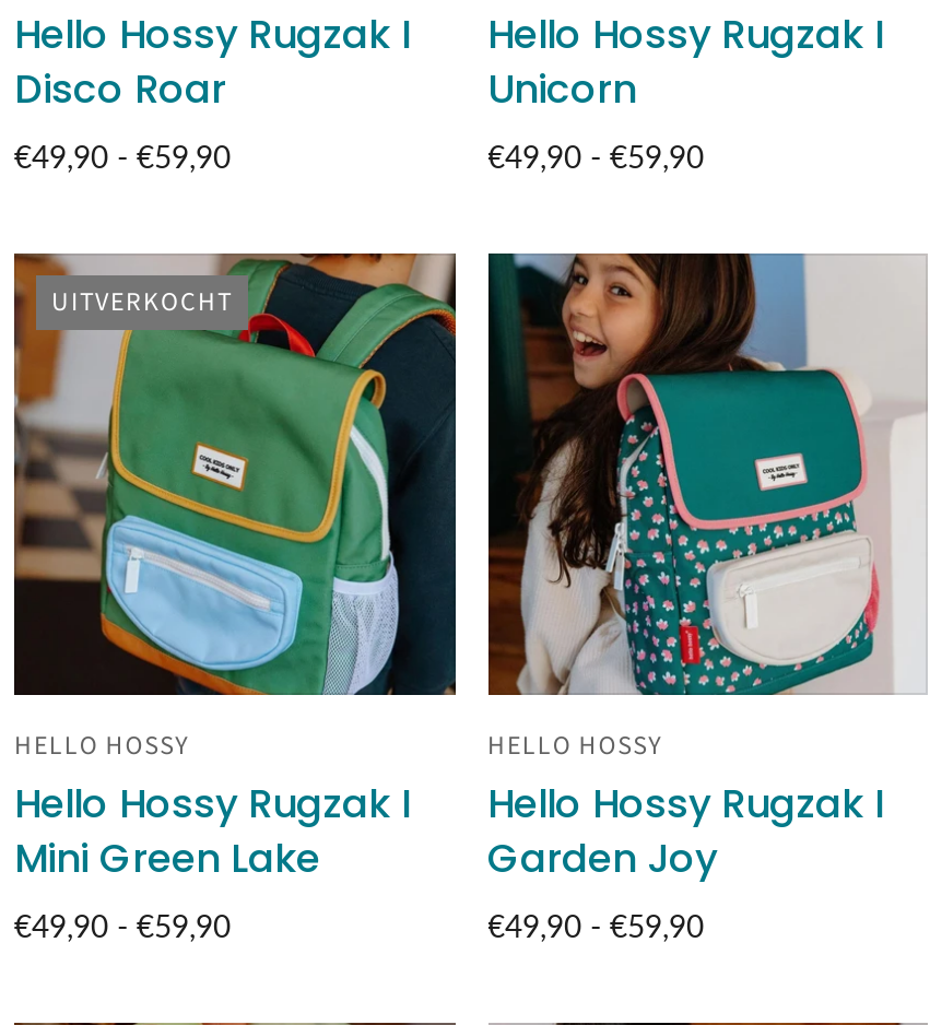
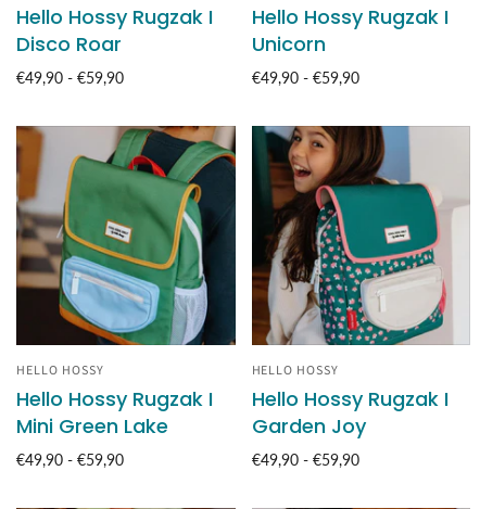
- UITVERKOCHT
